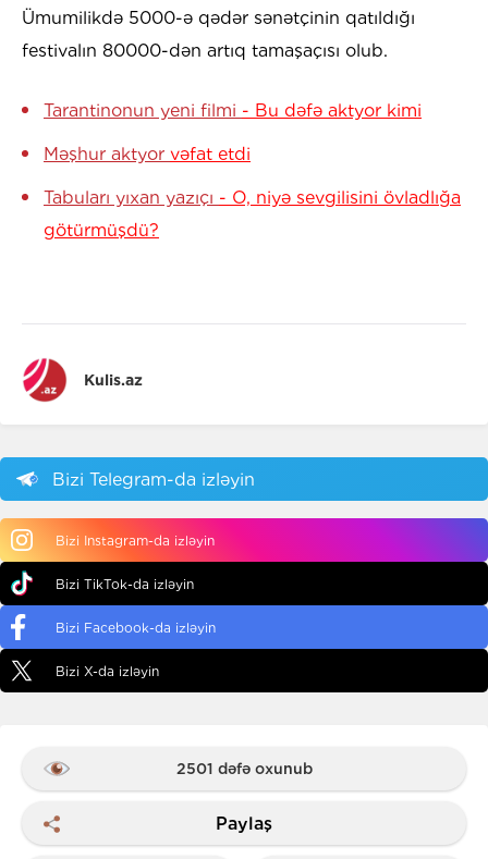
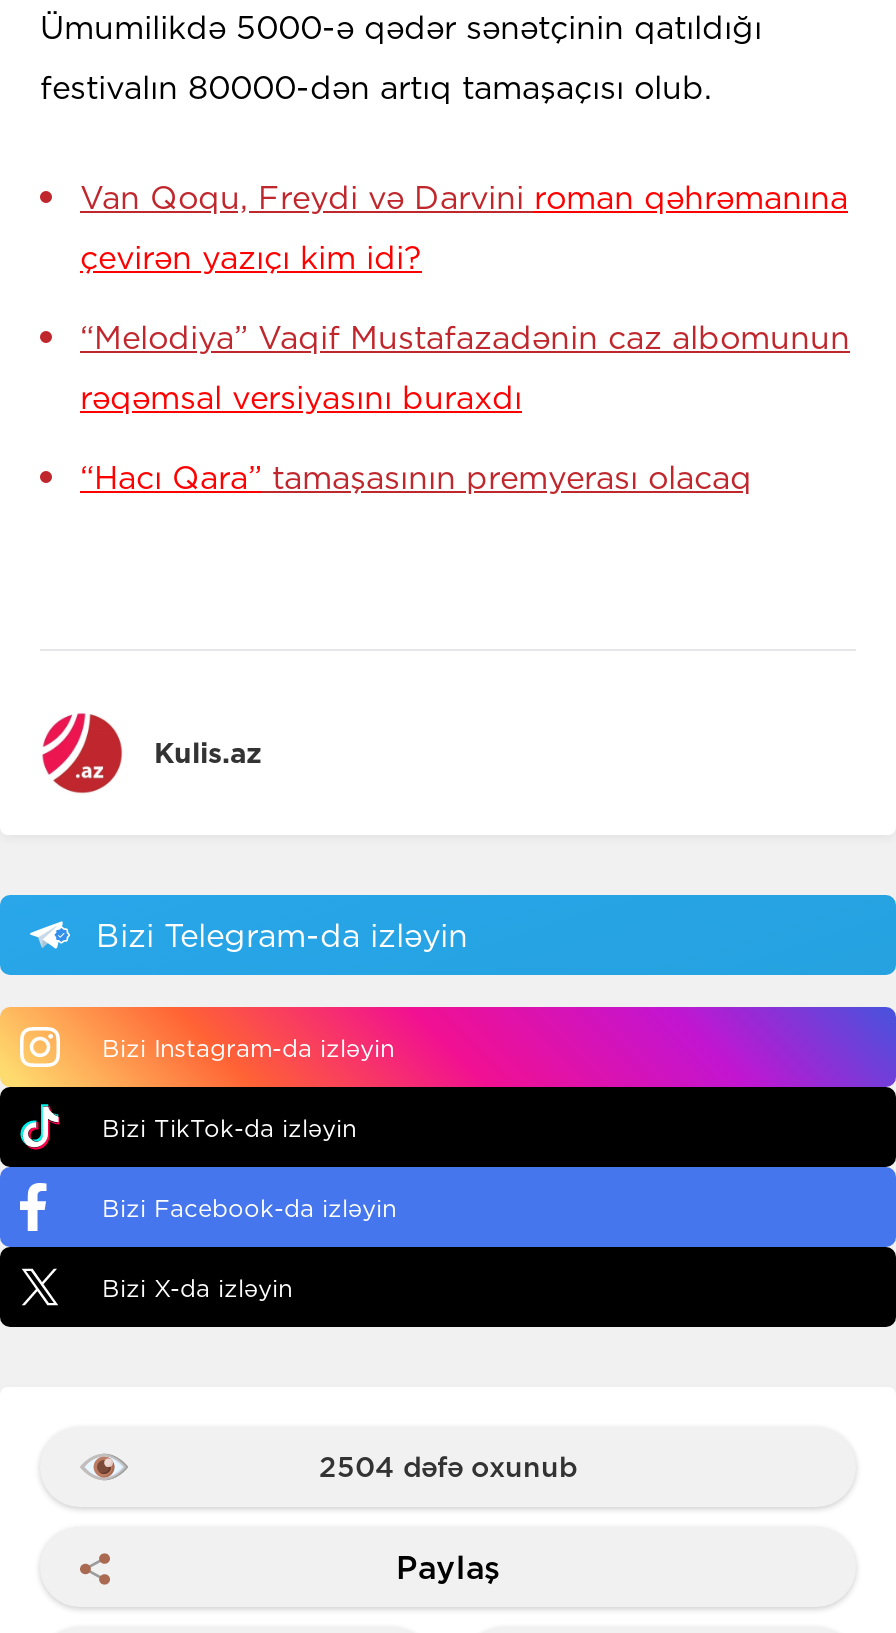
- Tarantinonun yeni filmi - Bu dəfə aktyor kimi
- Məşhur aktyor vəfat etdi
- Tabuları yıxan yazıçı - O, niyə sevgilisini övladlığa
- götürmüşdü?
+ Van Qoqu, Freydi və Darvini roman qəhrəmanına
+ çevirən yazıçı kim idi?
+ “Melodiya” Vaqif Mustafazadənin caz albomunun
+ rəqəmsal versiyasını buraxdı
+ “Hacı Qara” tamaşasının premyerası olacaq

- 2501 dəfə oxunub
+ 2504 dəfə oxunub
